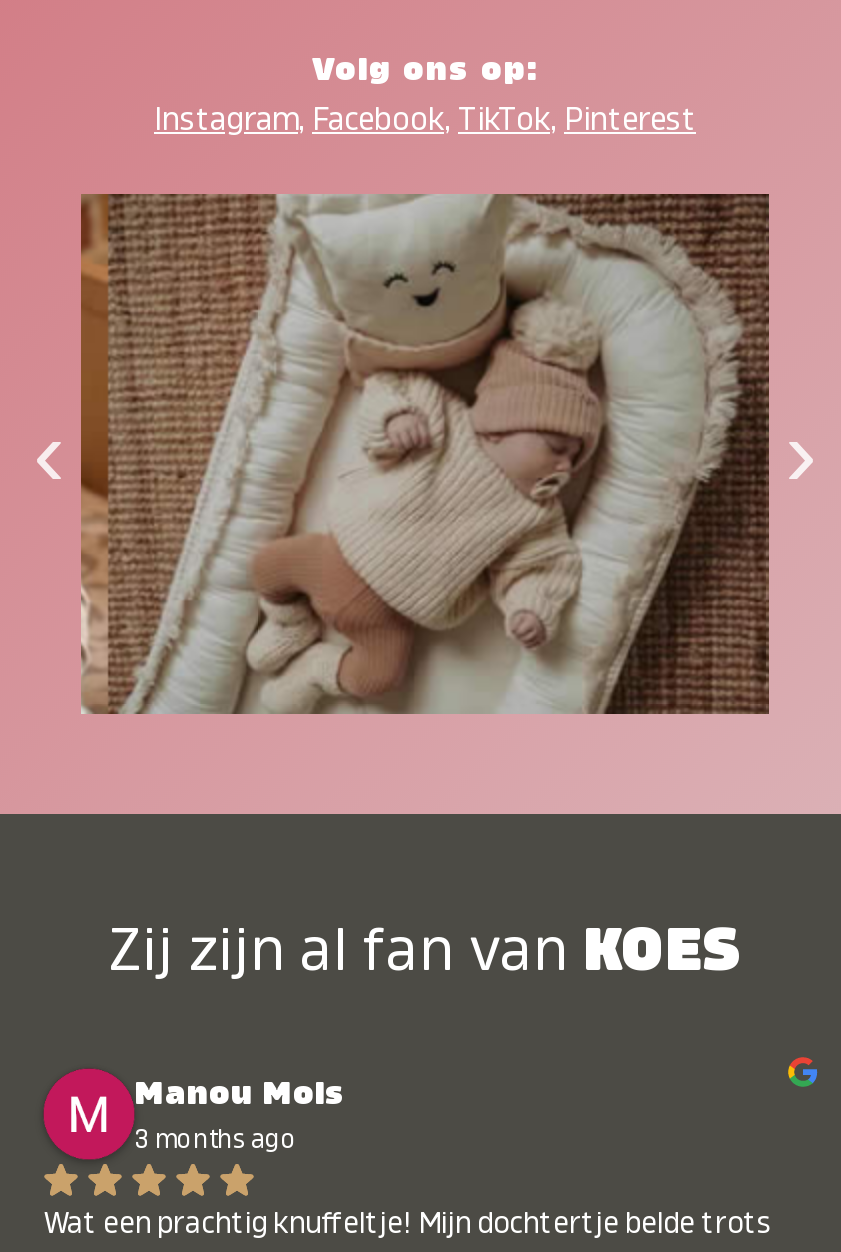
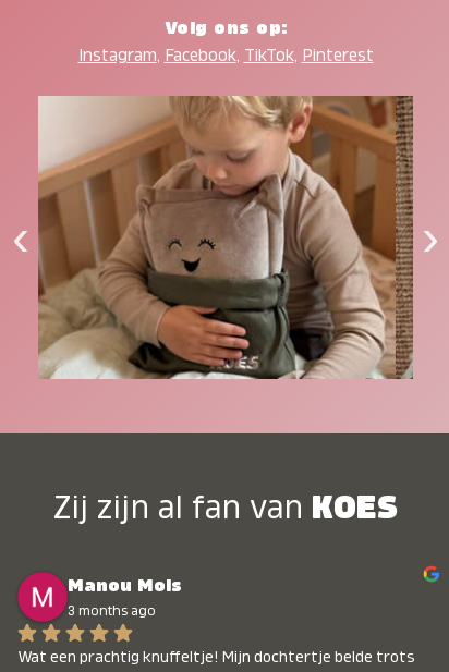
- [image]
+ [image]
